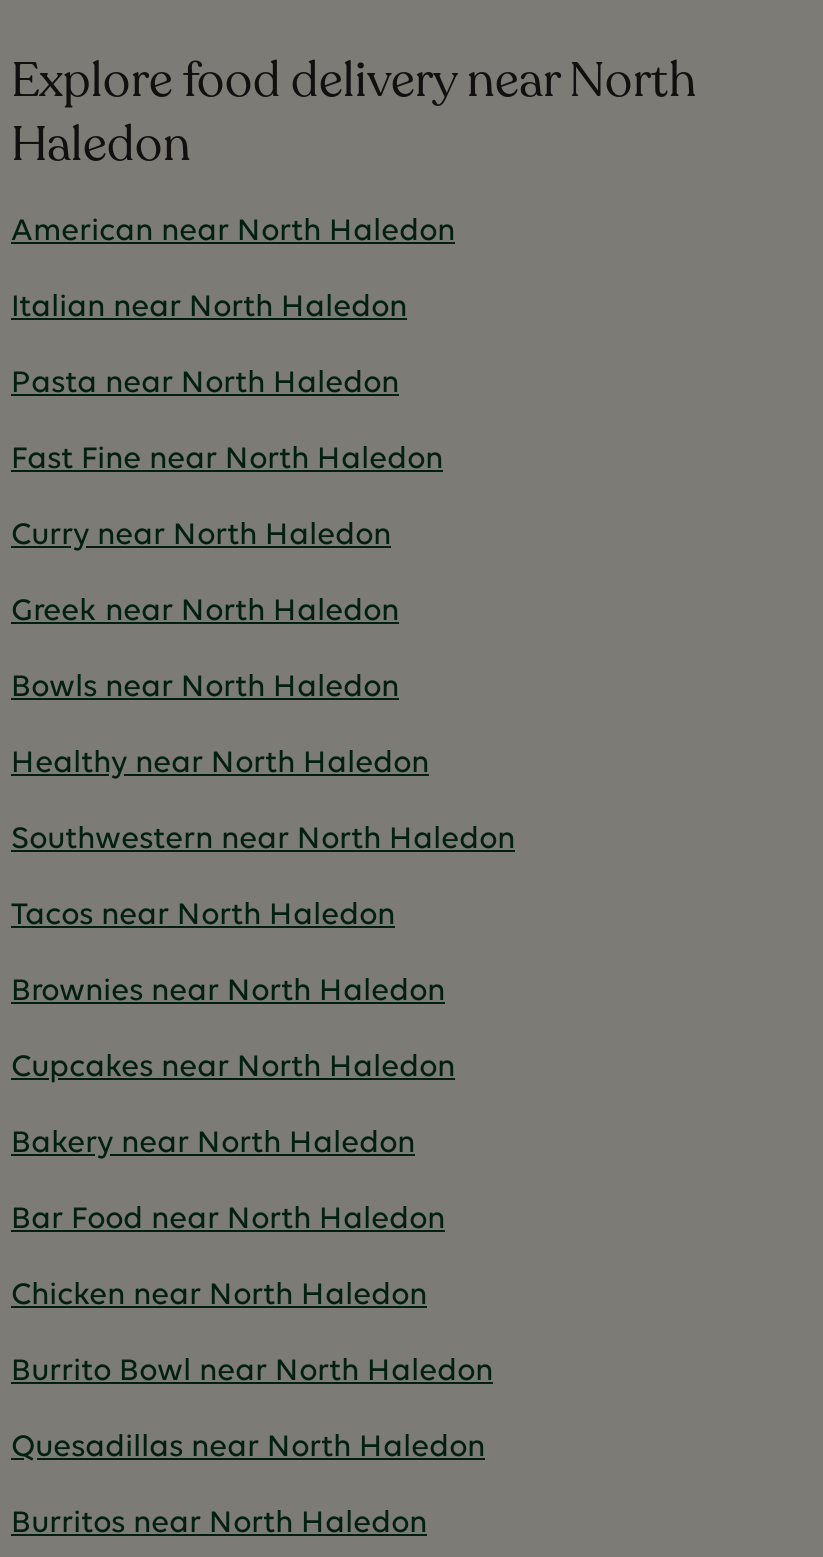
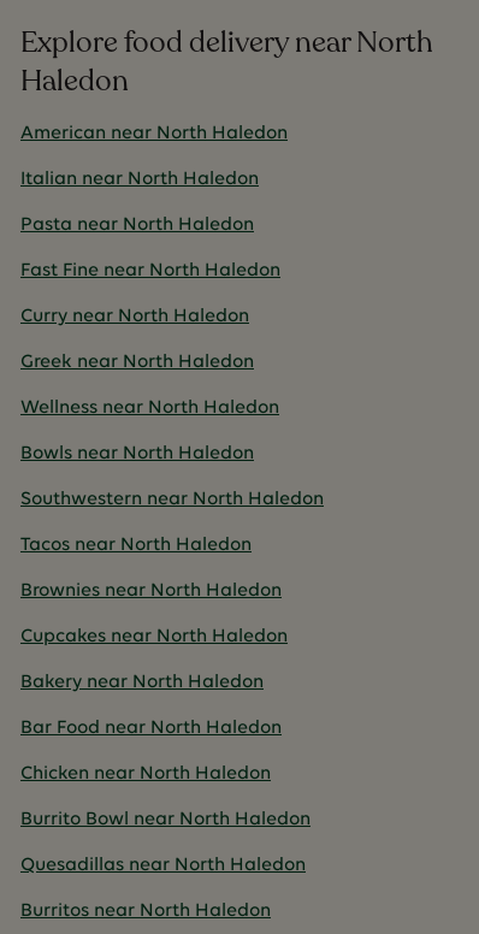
+ Wellness near North Haledon

moved down: Bowls near North Haledon

- Healthy near North Haledon
